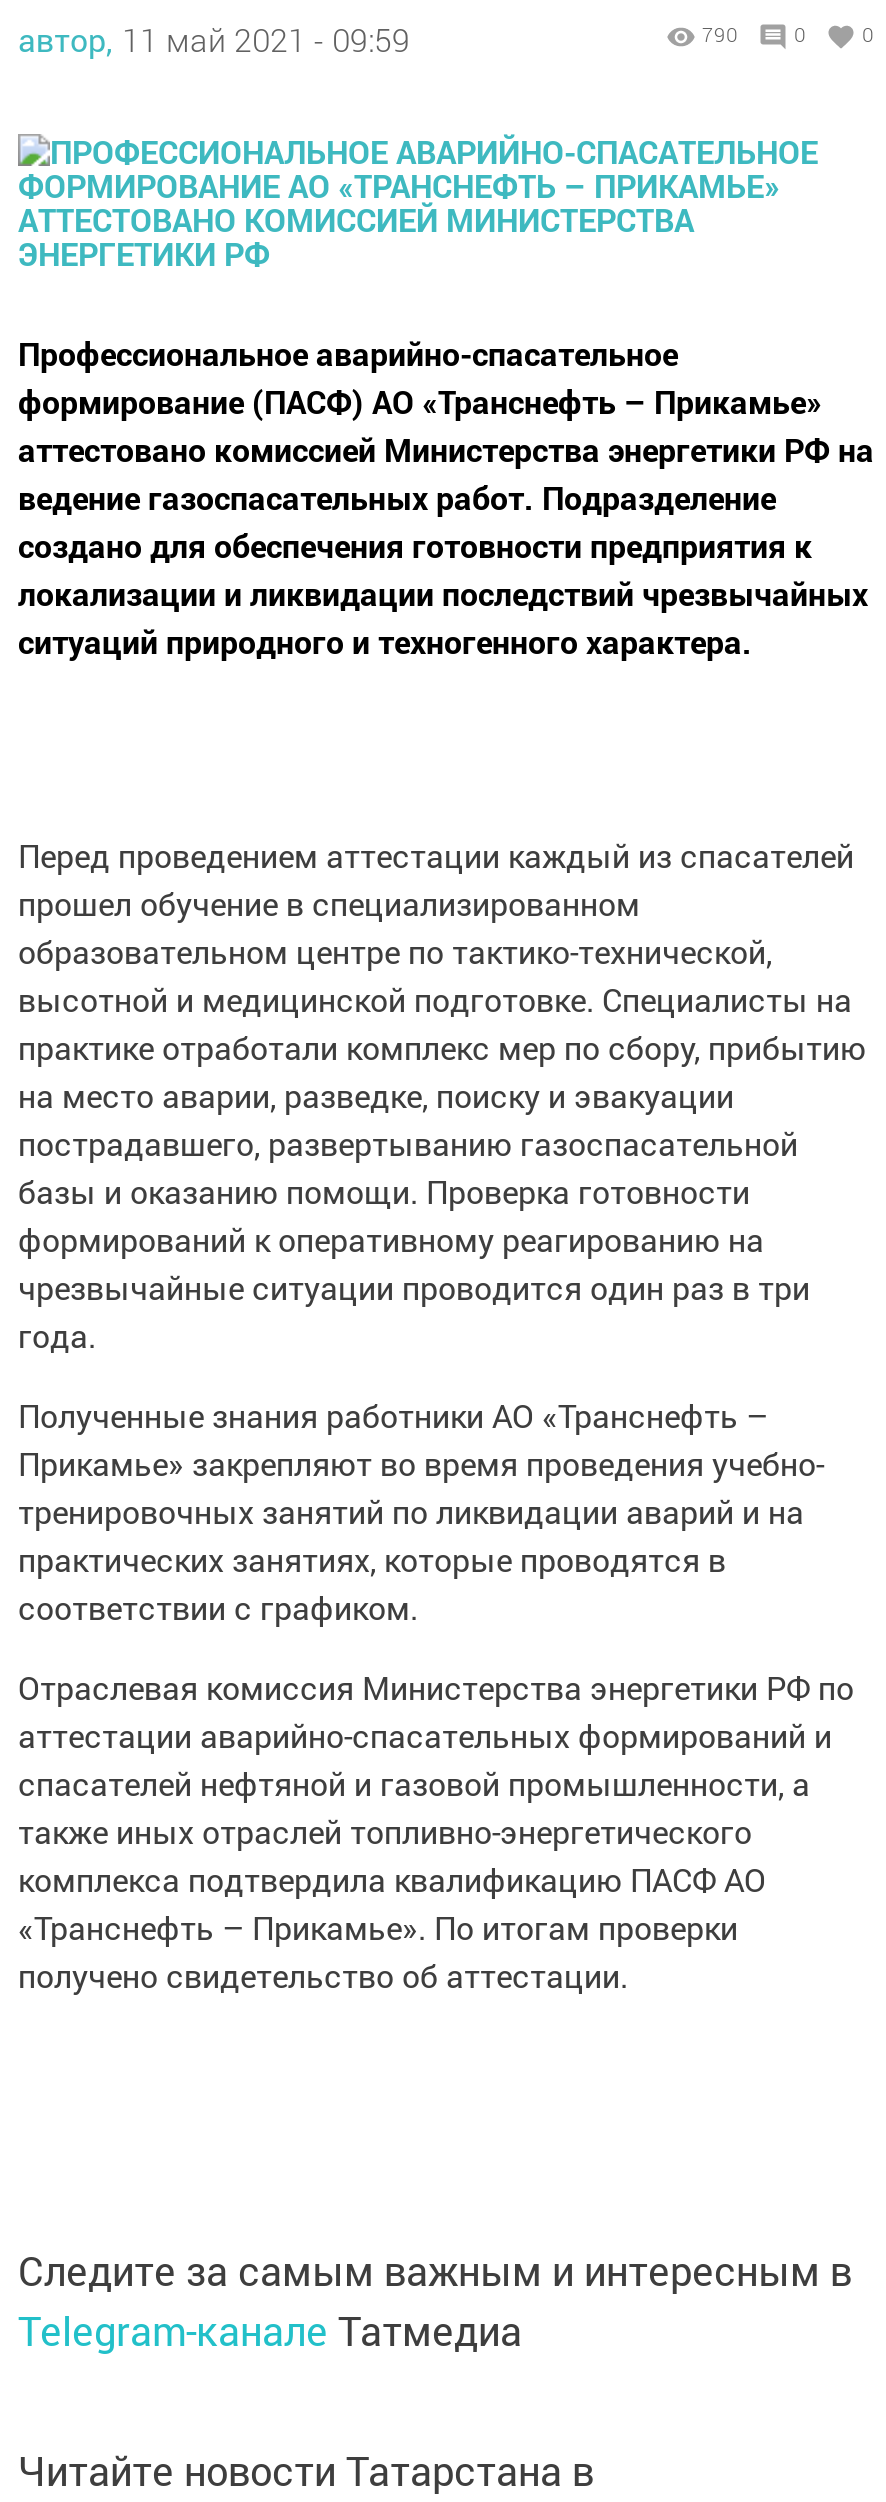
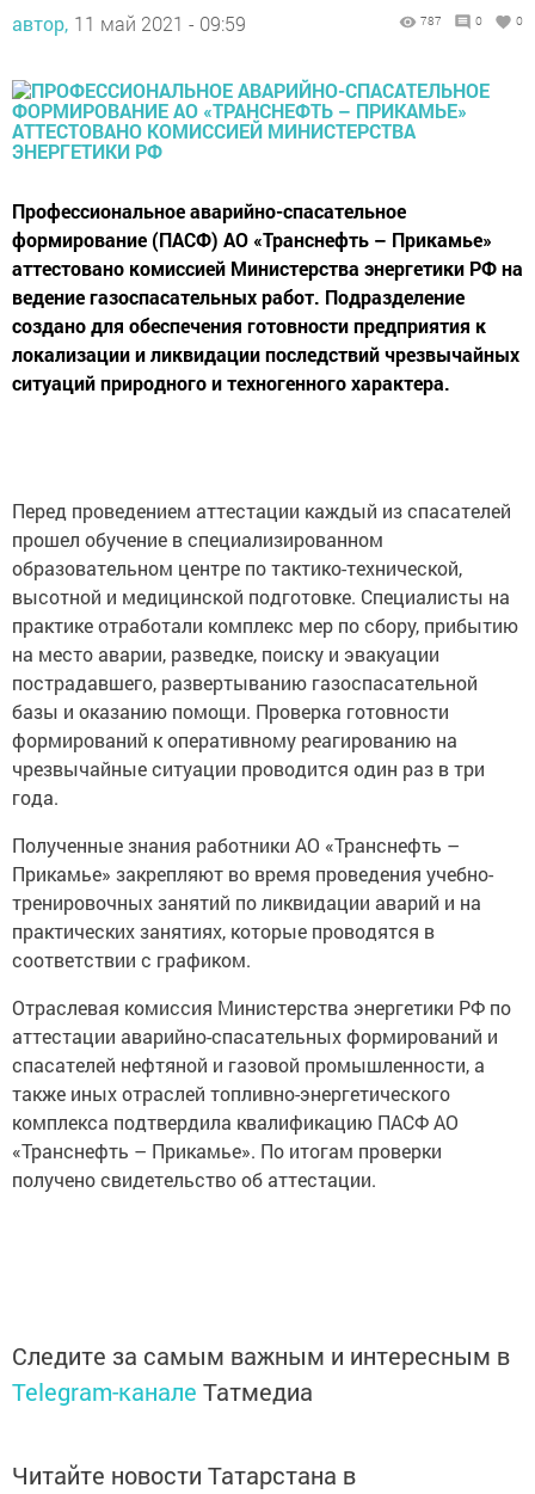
- 790
+ 787
